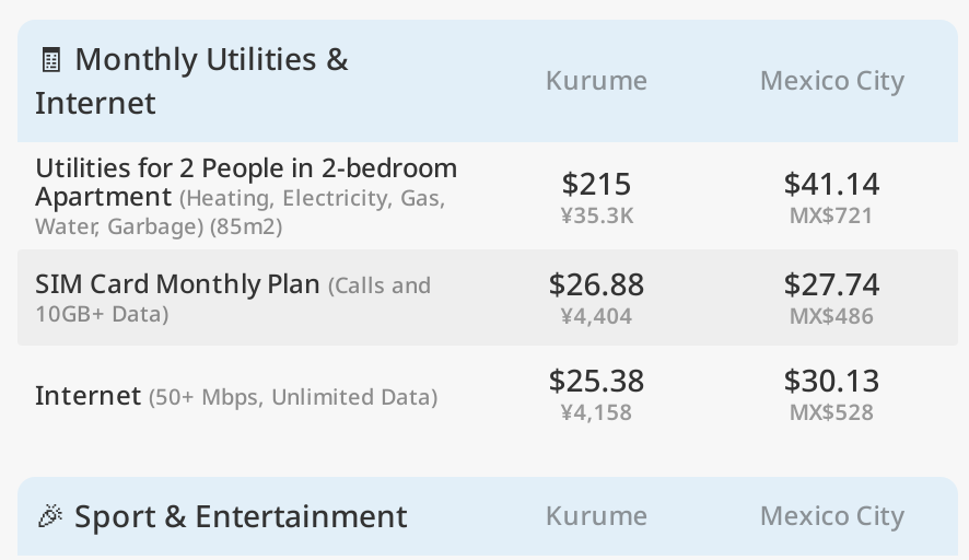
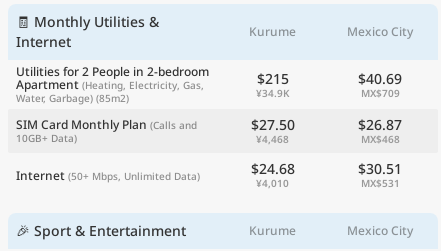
- $41.14
- MX$721
+ $40.69
+ MX$709

- ¥35.3K
+ ¥34.9K

- $26.88
- ¥4,404
+ $27.50
+ ¥4,468

- $27.74
- MX$486
+ $26.87
+ MX$468

- $25.38
- ¥4,158
+ $24.68
+ ¥4,010

- $30.13
- MX$528
+ $30.51
+ MX$531
